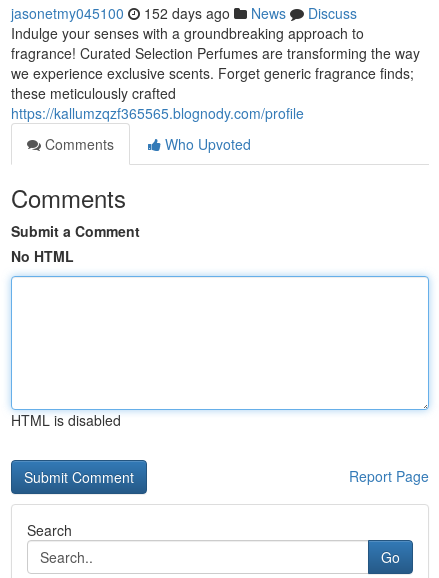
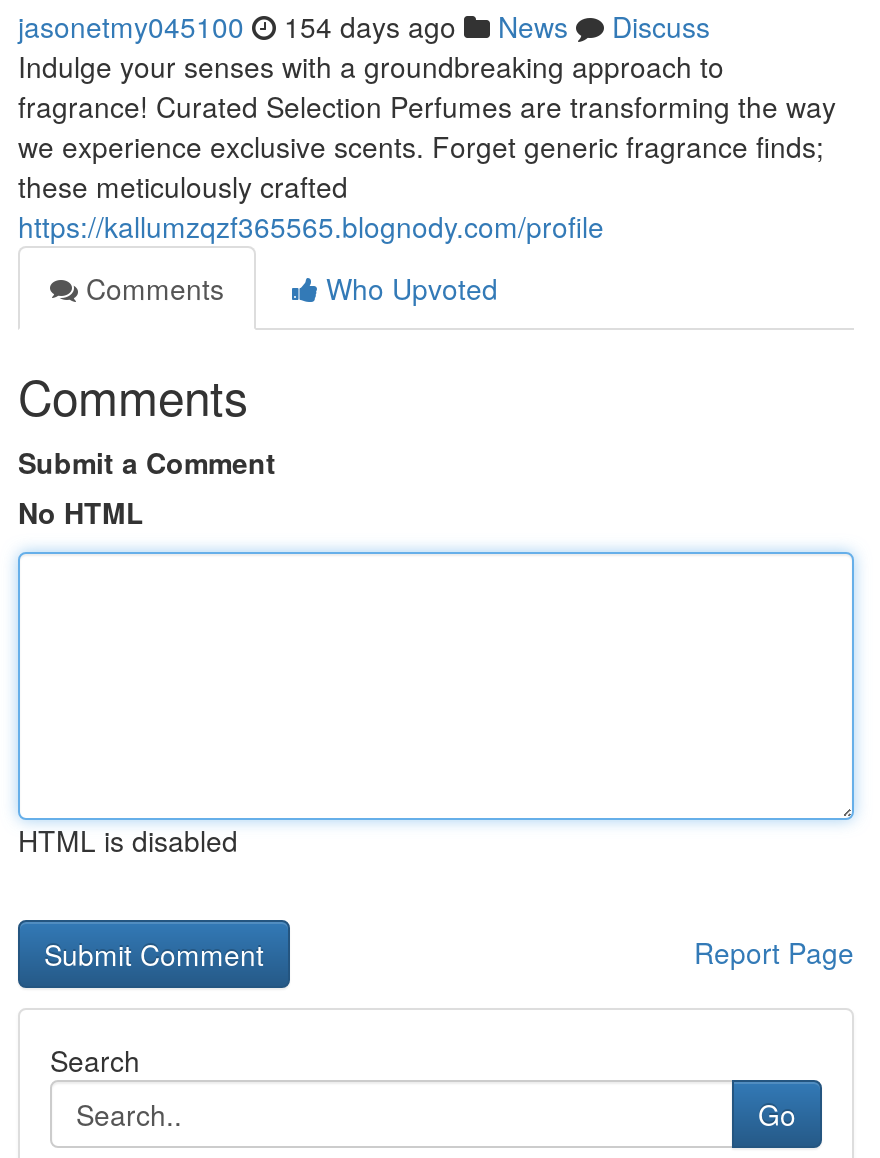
- jasonetmy045100 152 days ago News Discuss
+ jasonetmy045100 154 days ago News Discuss
